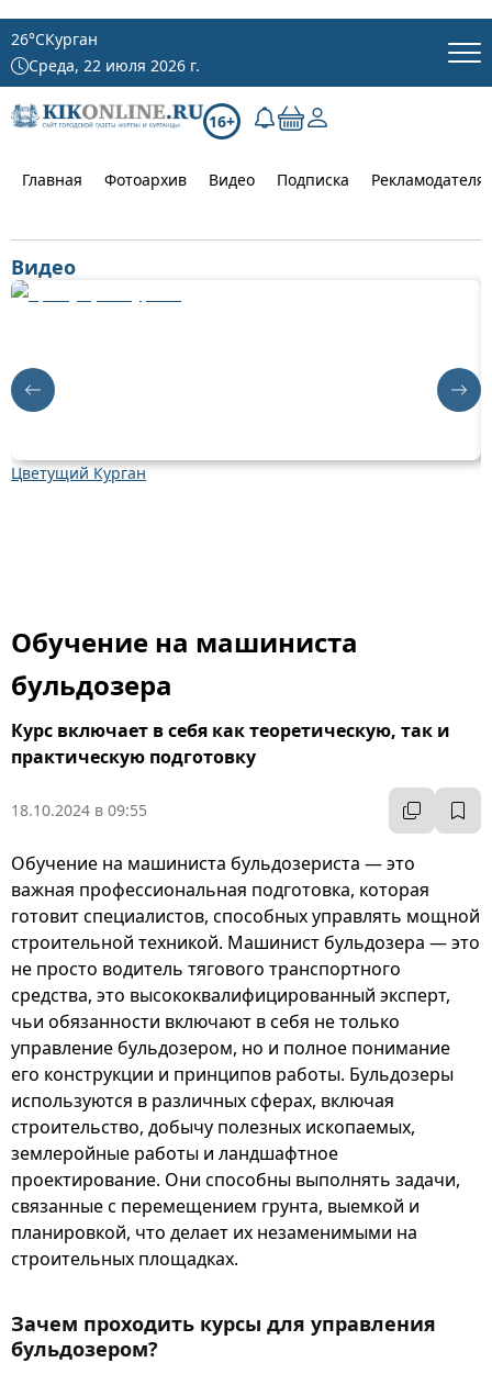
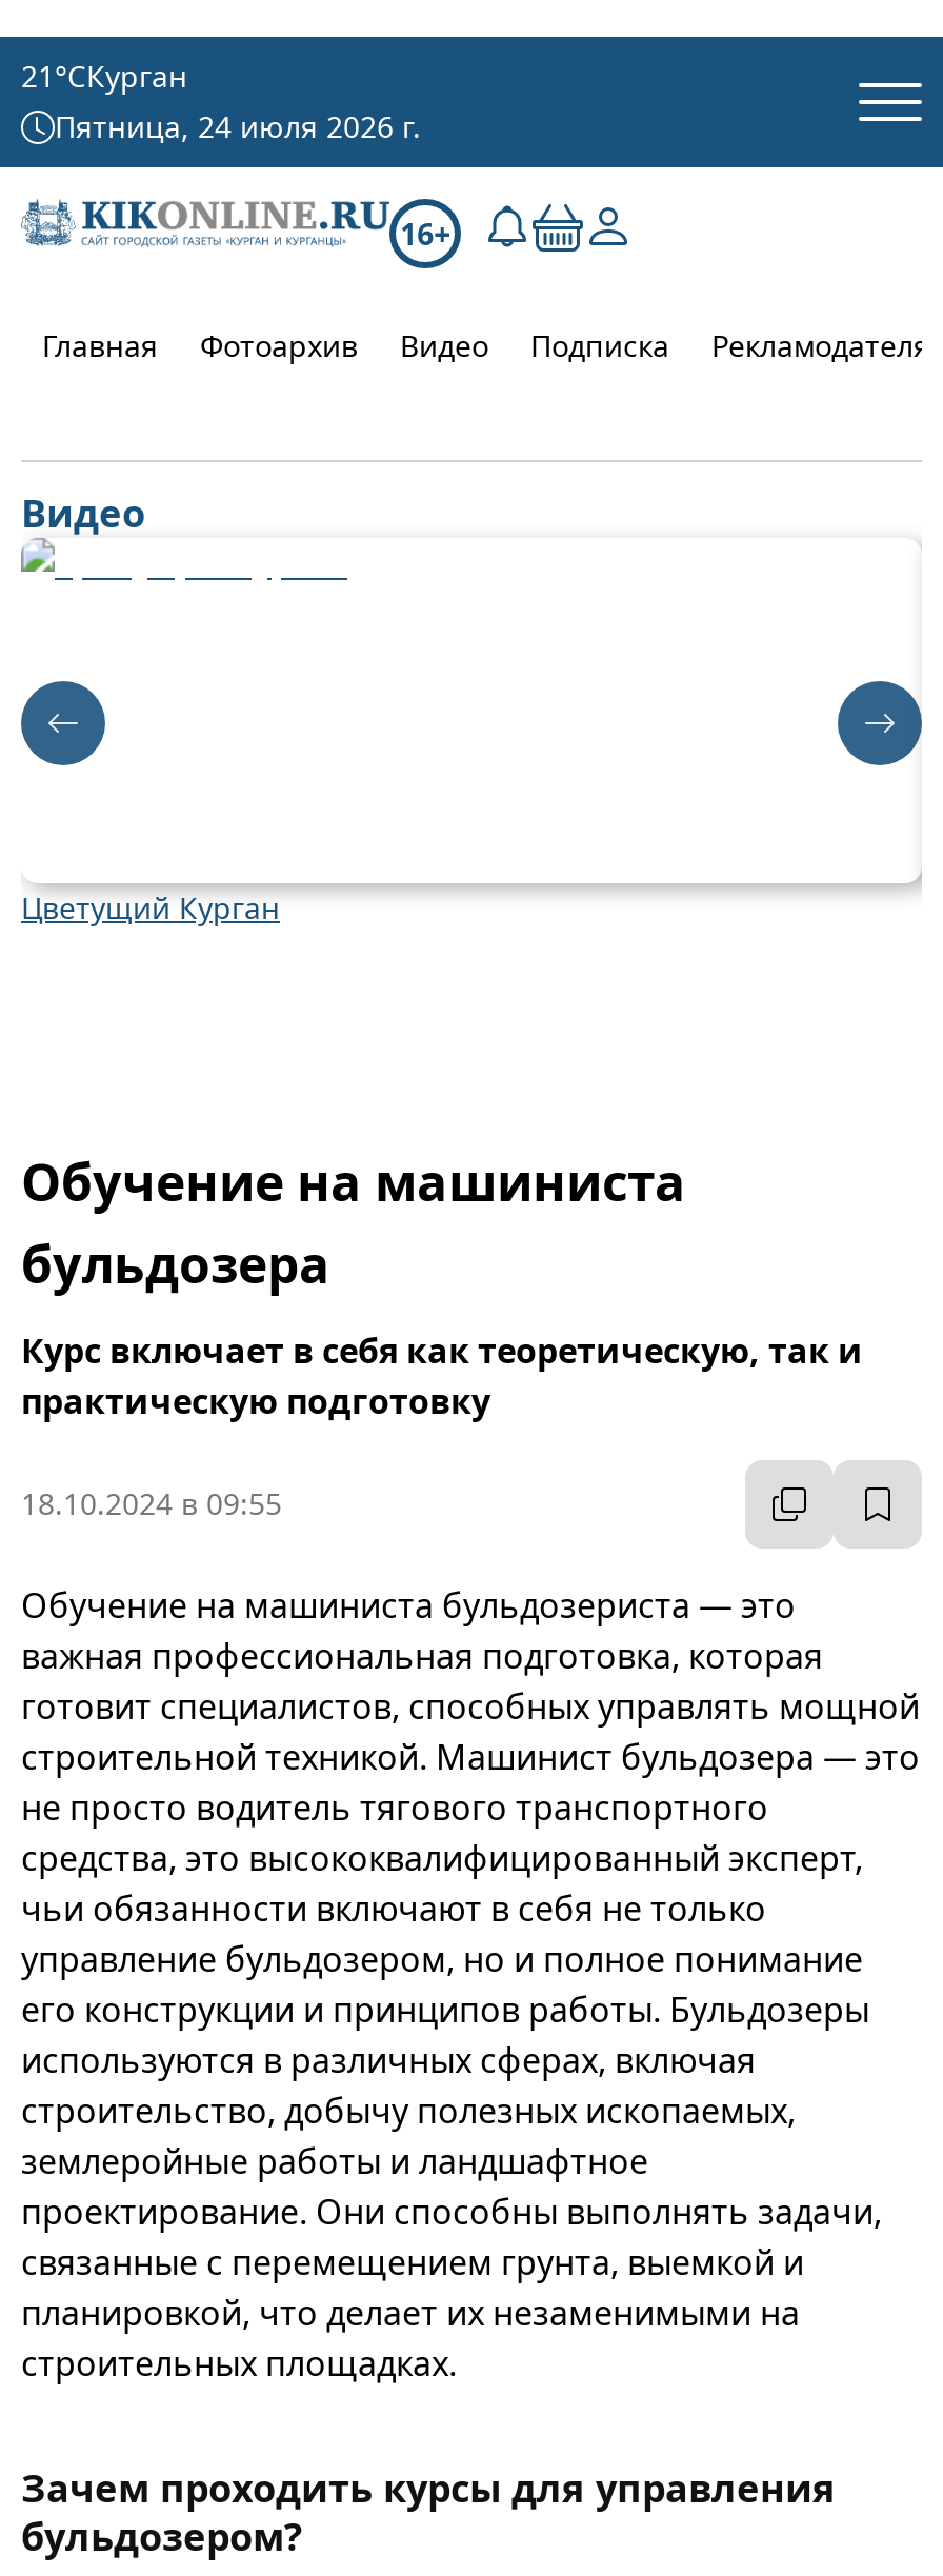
- 26 °CКурган
+ 21 °CКурган

- Среда, 22 июля 2026 г.
+ Пятница, 24 июля 2026 г.

- [image]
+ [image]

- [image]
+ [image]
